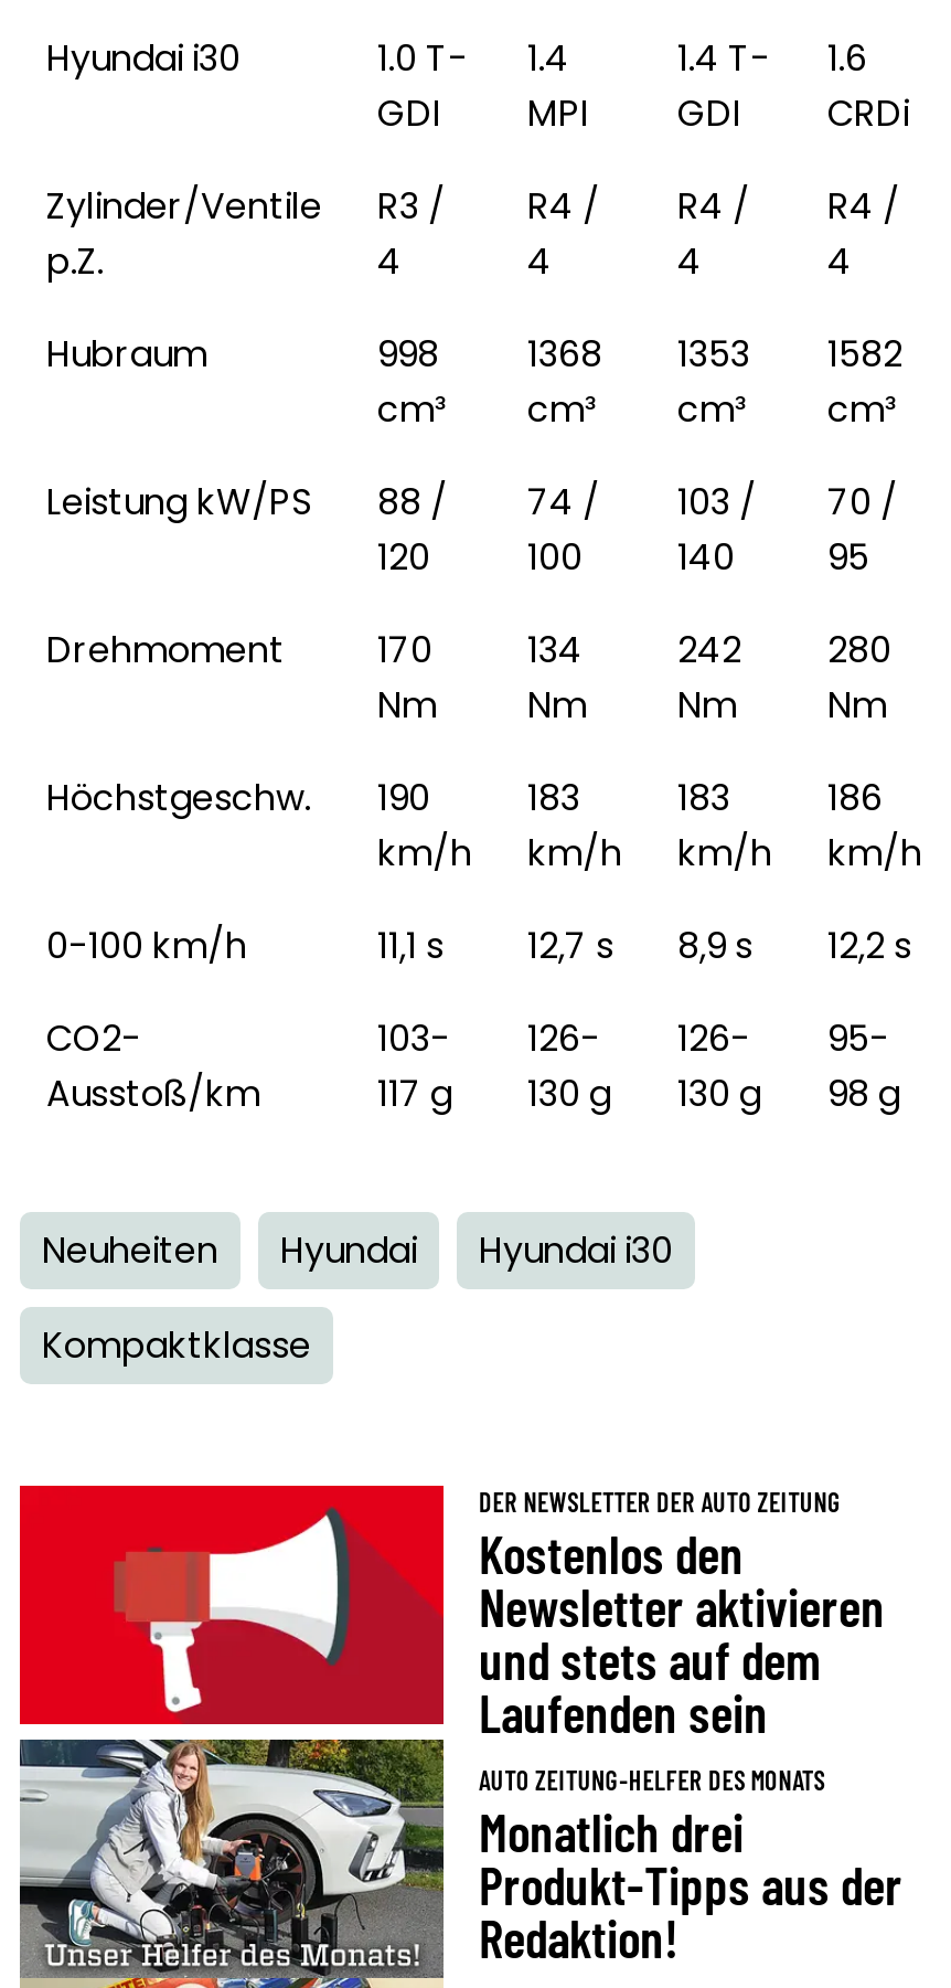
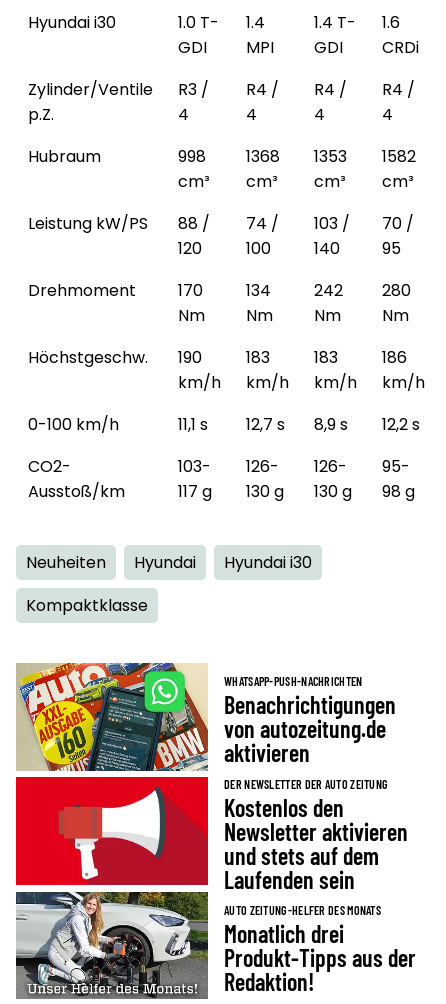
+ [image]
+ WHATSAPP-PUSH-NACHRICHTEN
+ Benachrichtigungen
+ von autozeitung.de
+ aktivieren
